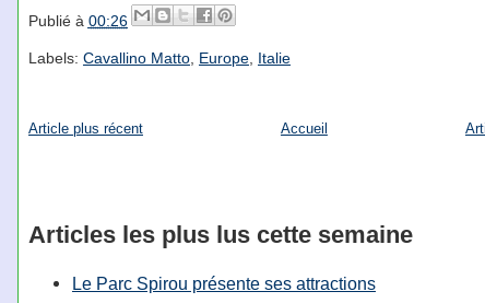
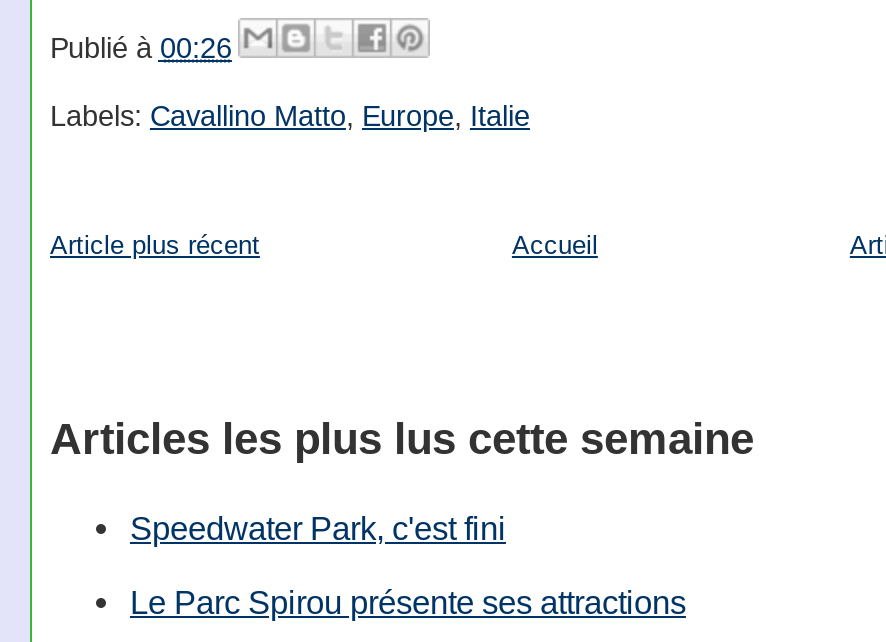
+ Speedwater Park, c'est fini
